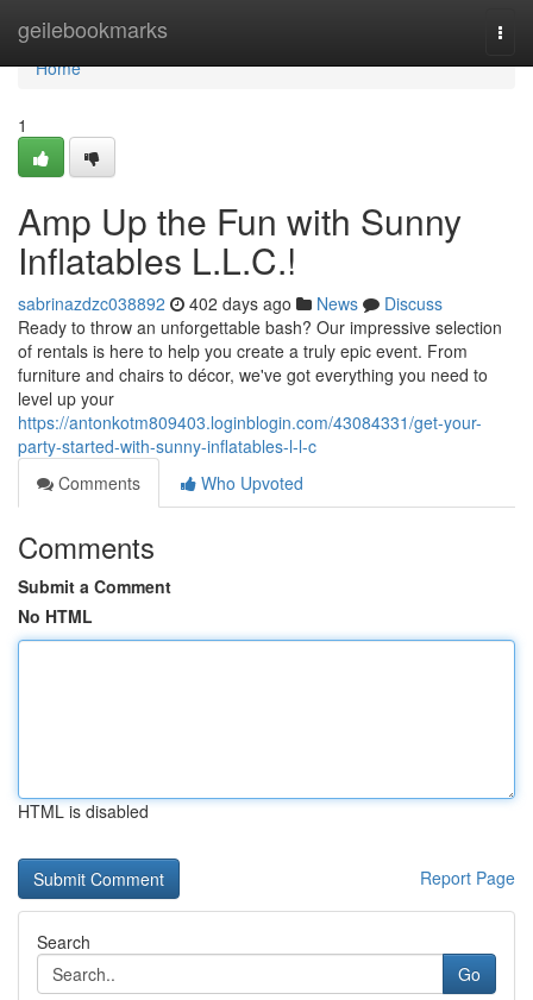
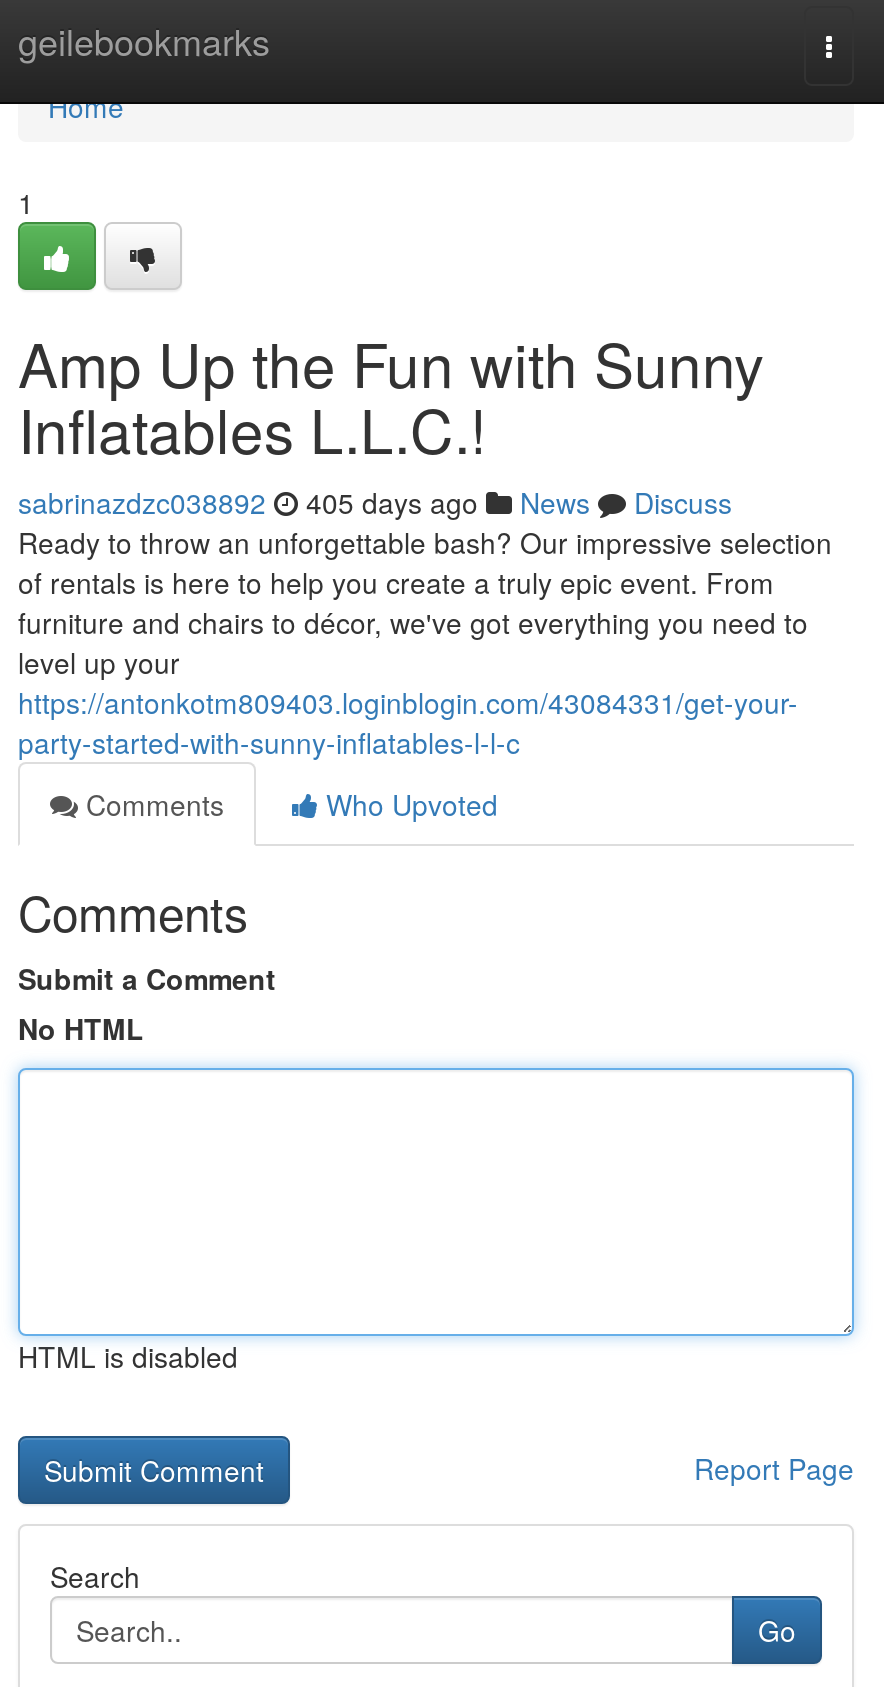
- sabrinazdzc038892 402 days ago News Discuss
+ sabrinazdzc038892 405 days ago News Discuss
